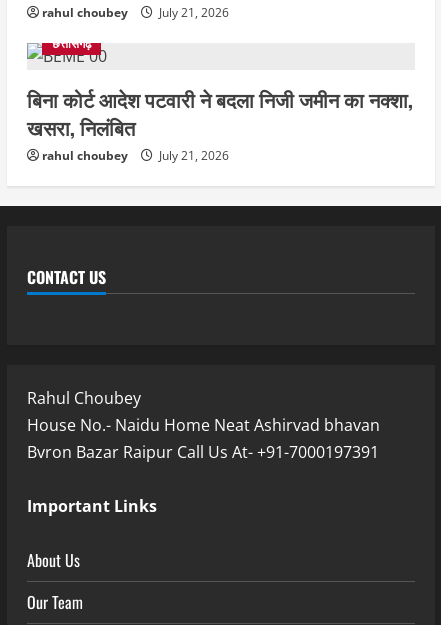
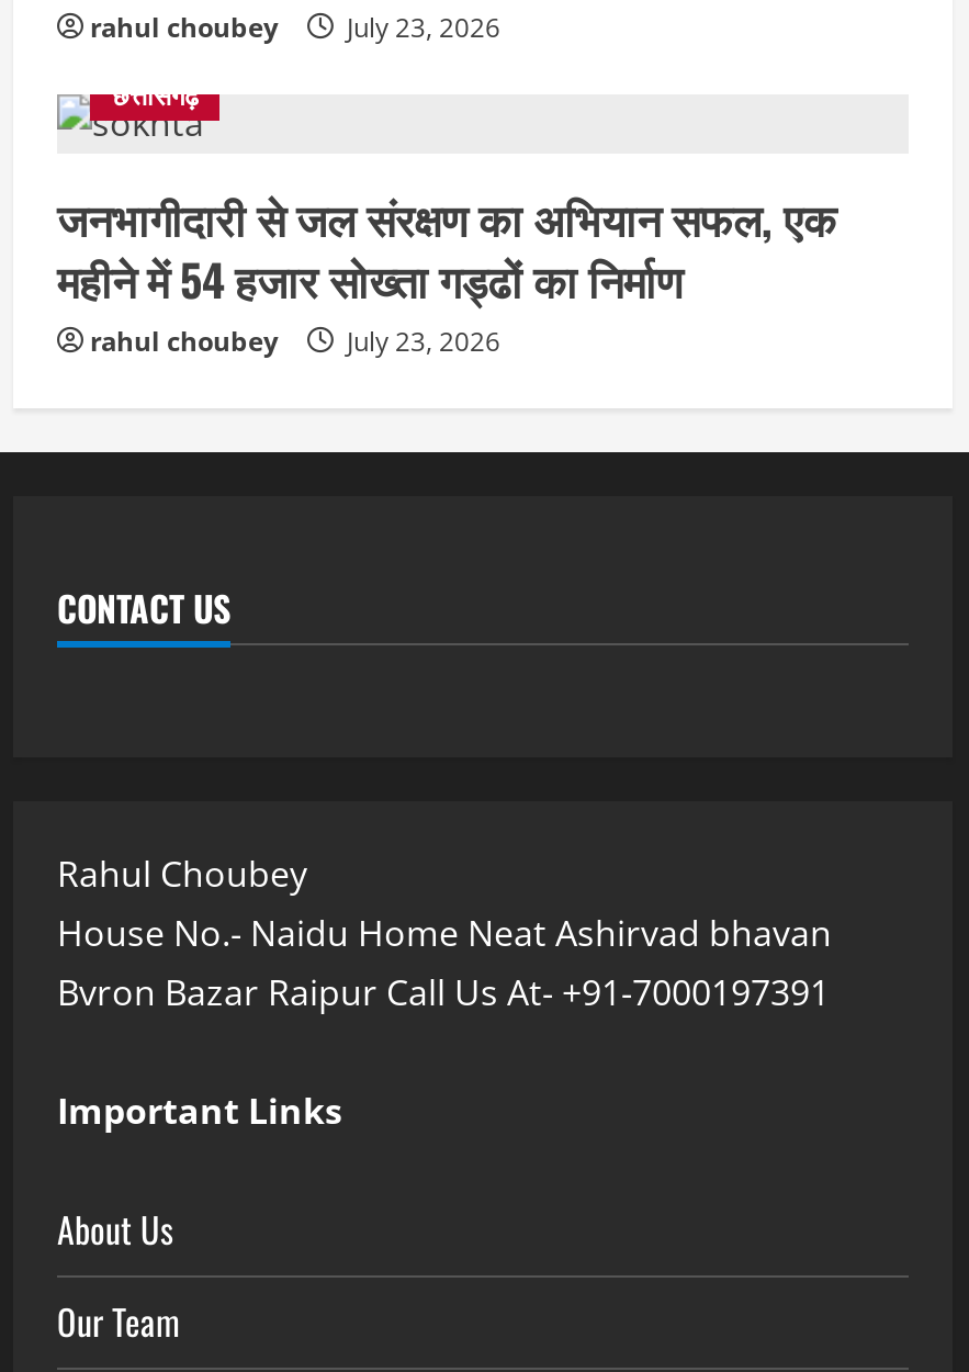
- rahul choubey July 21, 2026
+ rahul choubey July 23, 2026

- बिना कोर्ट आदेश पटवारी ने बदला निजी जमीन का नक्शा,
- खसरा, निलंबित
+ जनभागीदारी से जल संरक्षण का अभियान सफल, एक
+ महीने में 54 हजार सोख्ता गड्ढों का निर्माण

- rahul choubey July 21, 2026
+ rahul choubey July 23, 2026
